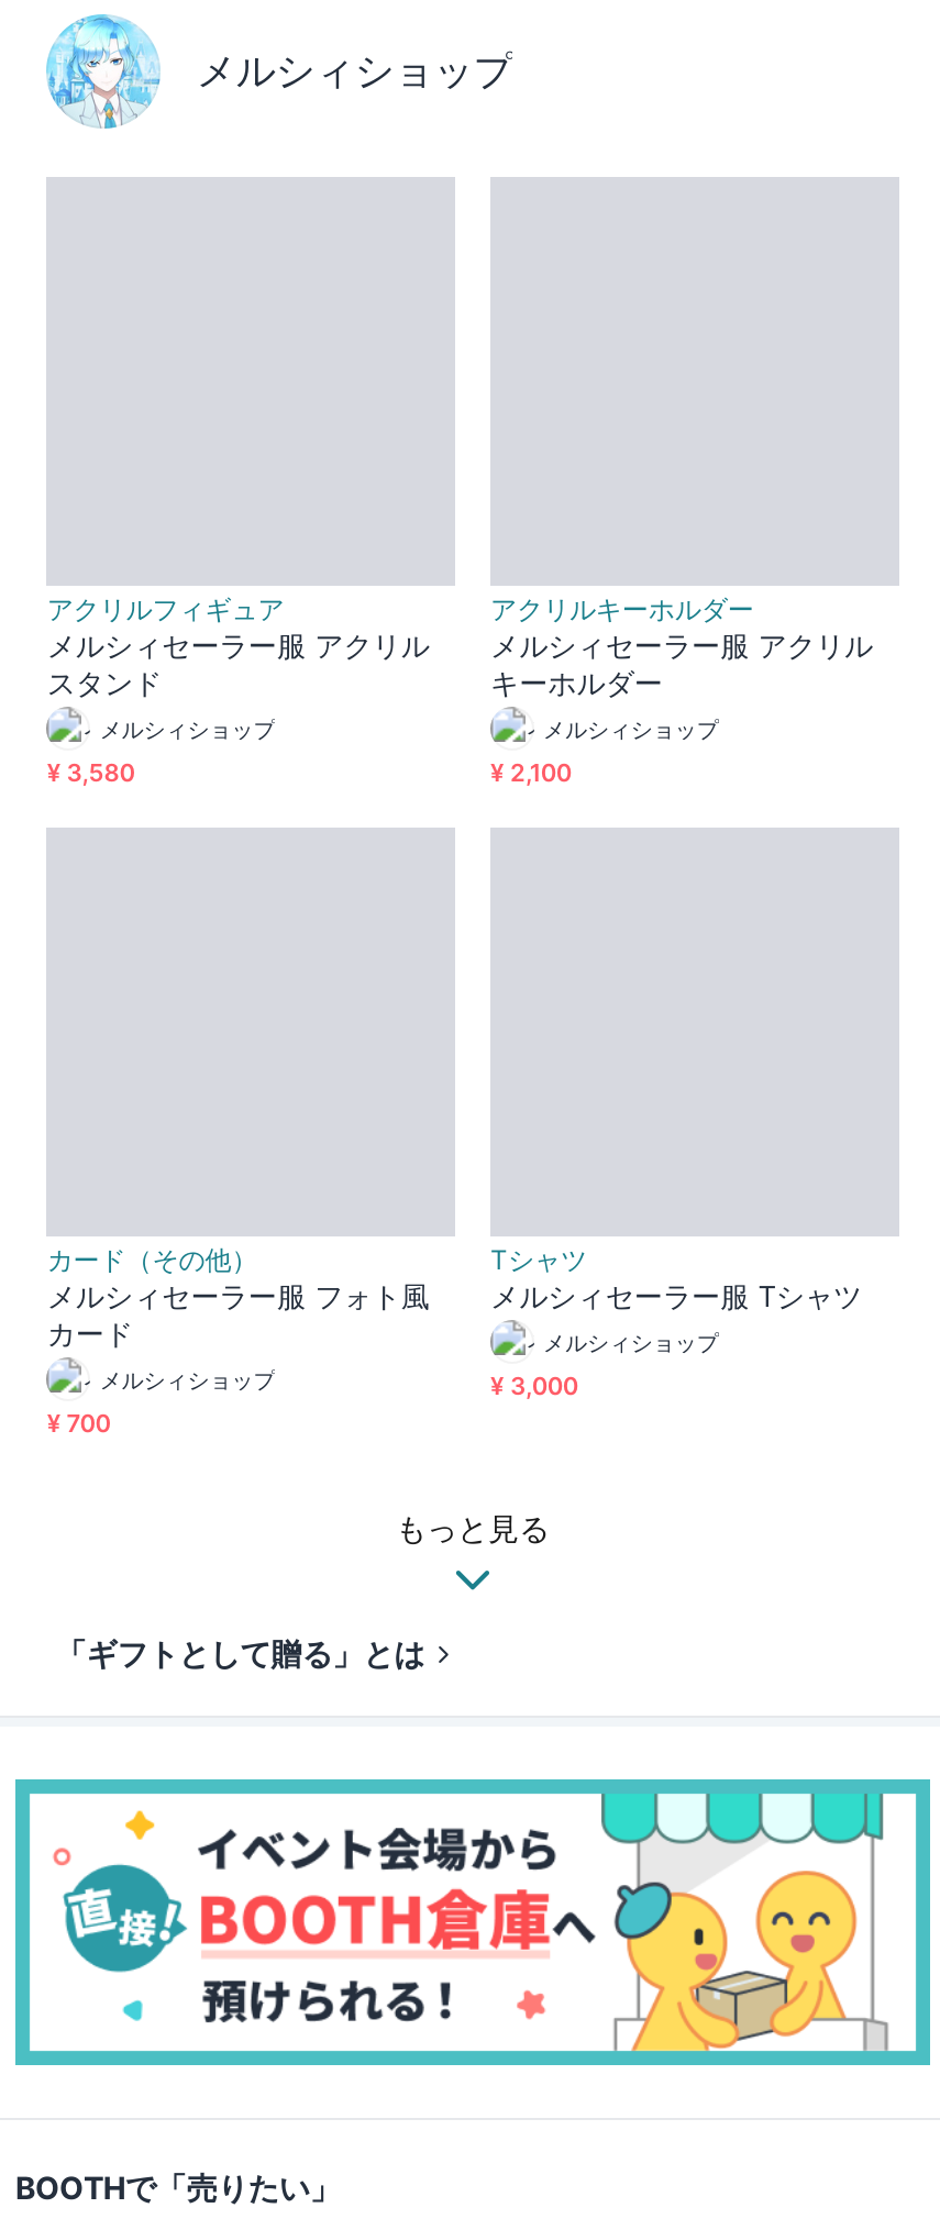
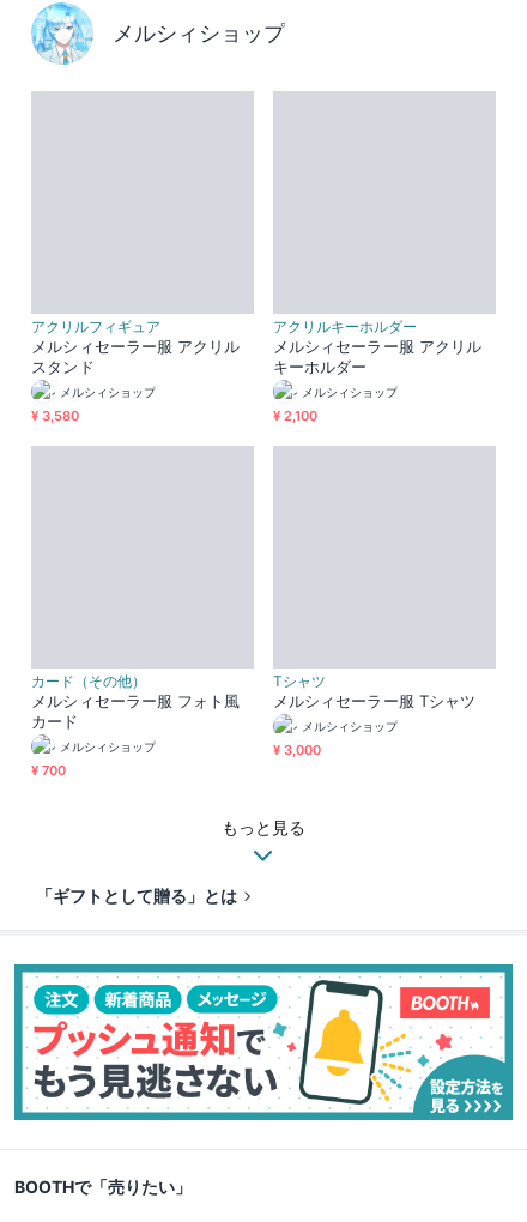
- [image]
+ [image]
